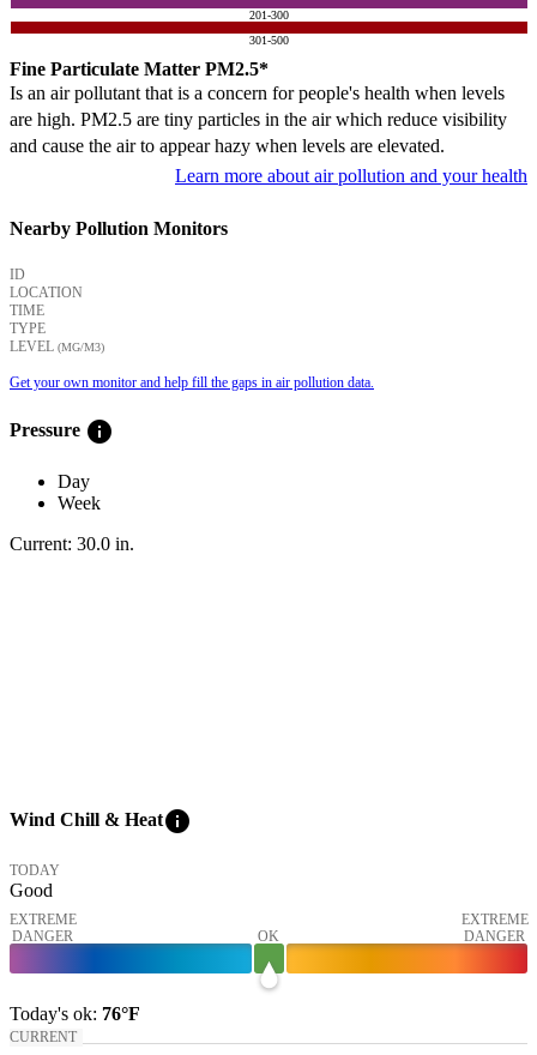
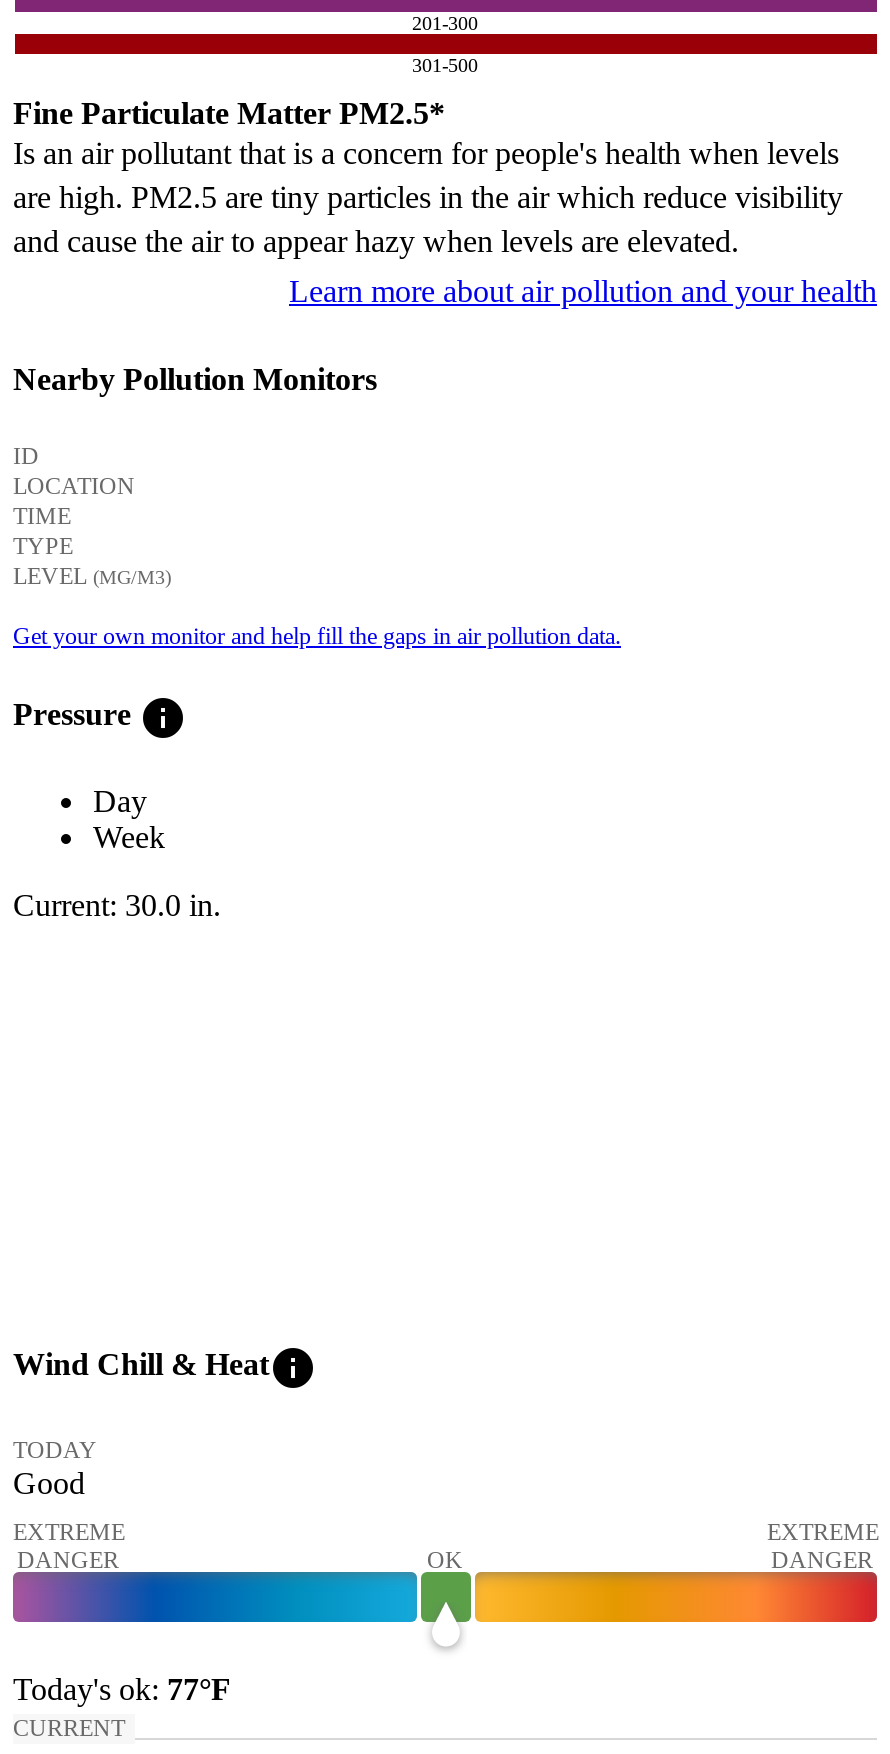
- Today's ok: 76°F
+ Today's ok: 77°F
